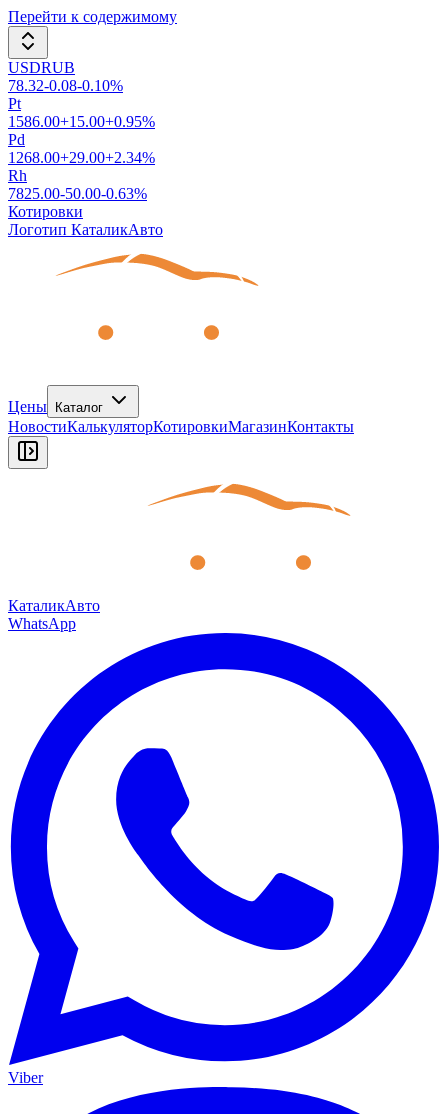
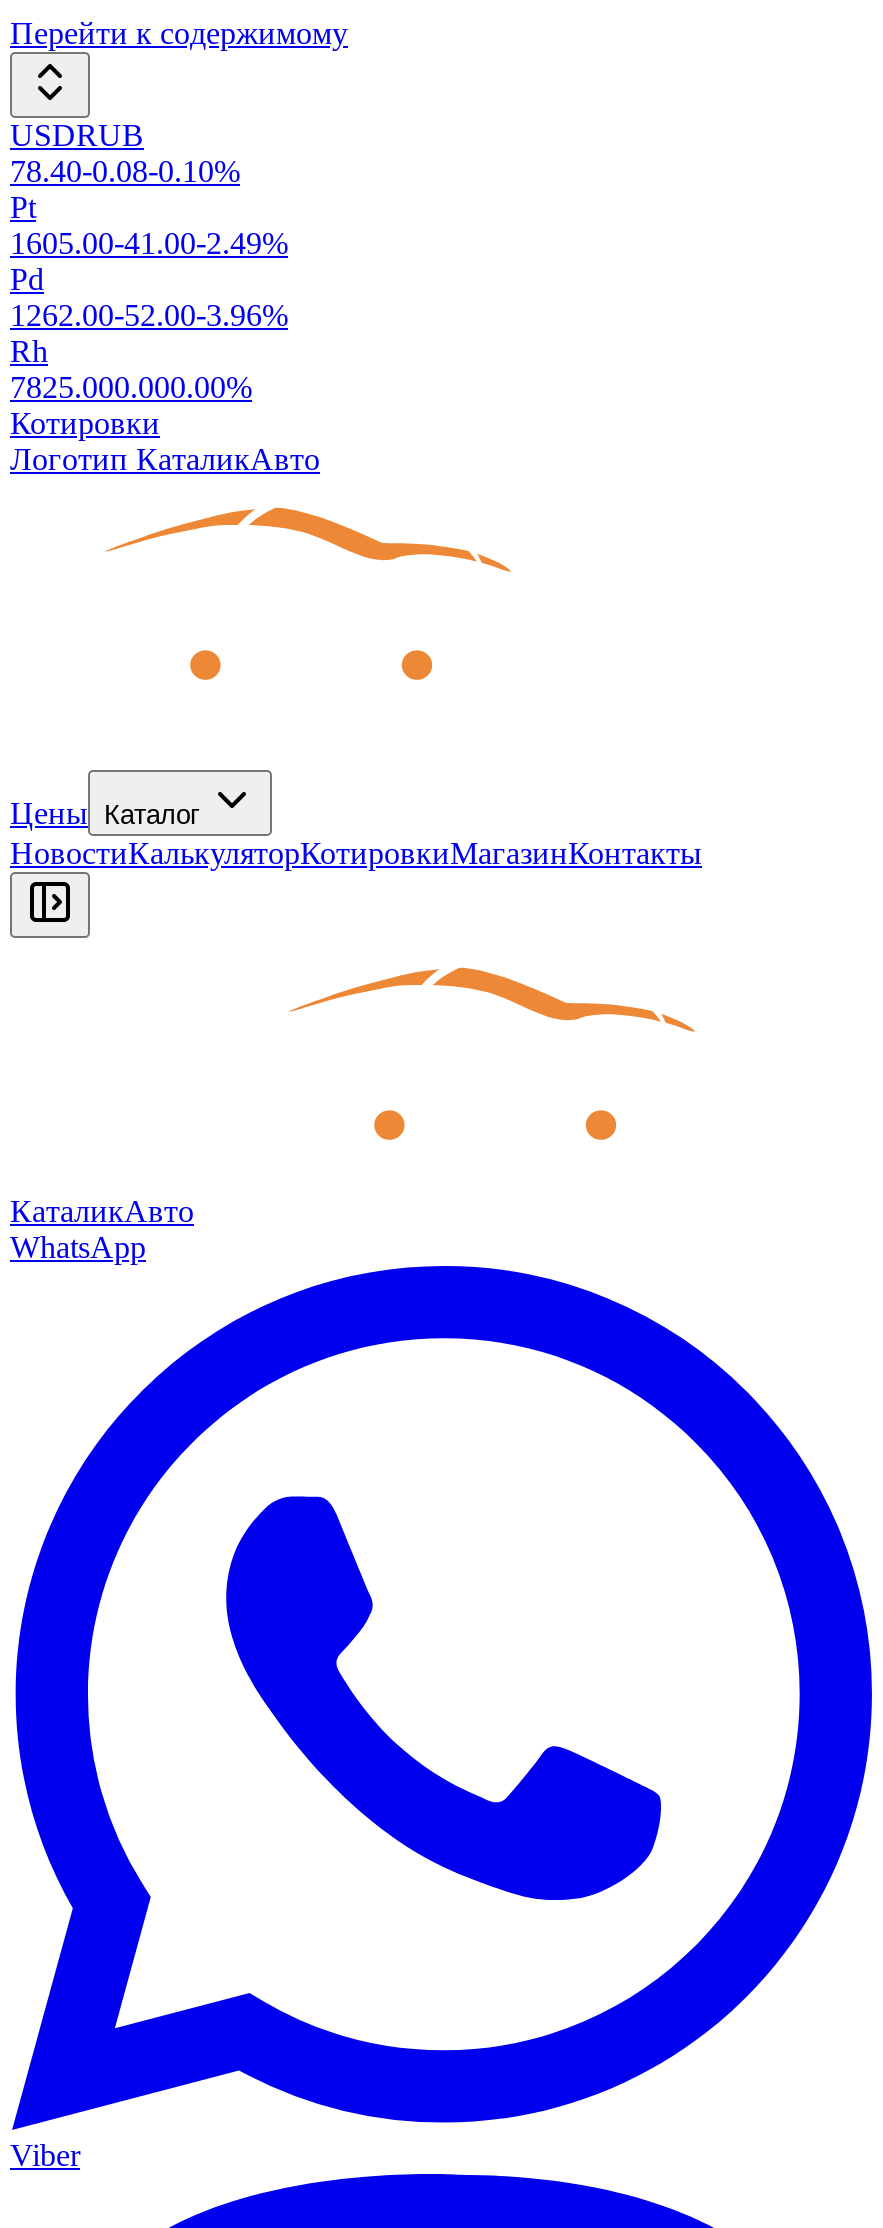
- 78.32-0.08-0.10%
+ 78.40-0.08-0.10%

- 1586.00+ 15.00+0.95%
+ 1605.00-41.00-2.49%

- 1268.00+29.00+2.34%
+ 1262.00-52.00-3.96%

- 7825.00-50.00-0.63%
+ 7825.000.000.00%
